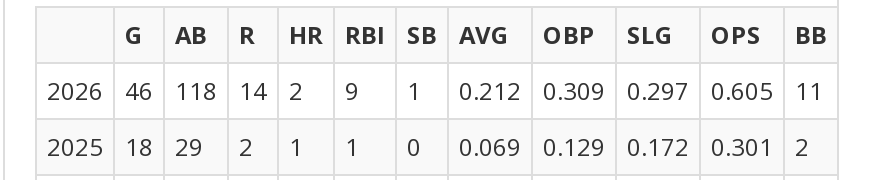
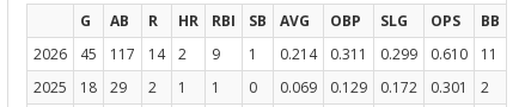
- 46
+ 45

- 118
+ 117

- 0.212
+ 0.214

- 0.309
+ 0.311

- 0.297
+ 0.299

- 0.605
+ 0.610
